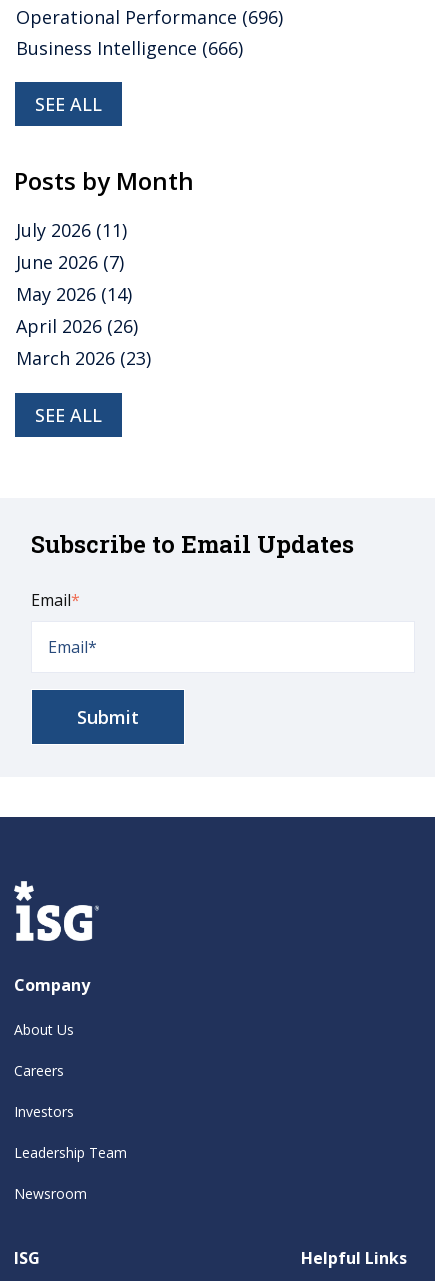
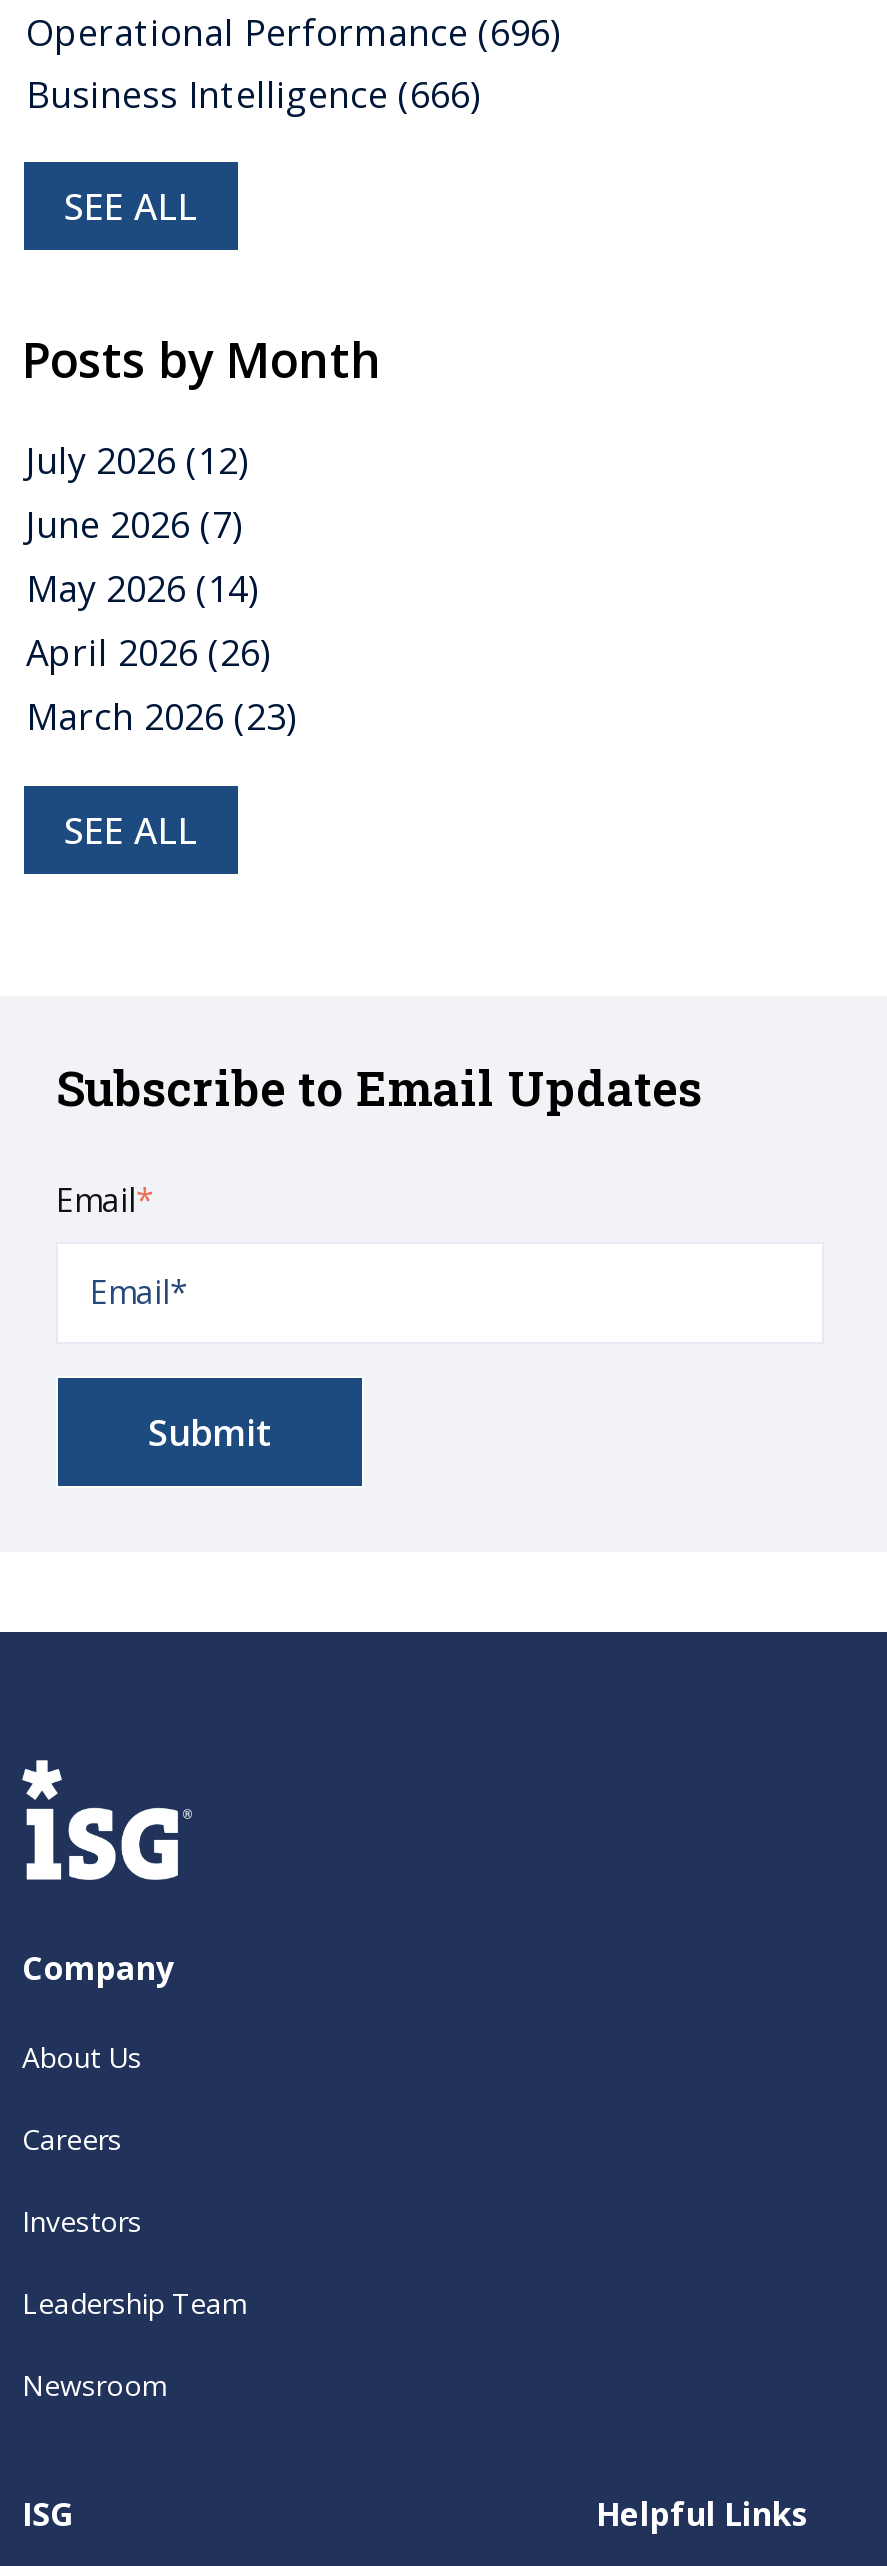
- July 2026 (11)
+ July 2026 (12)
